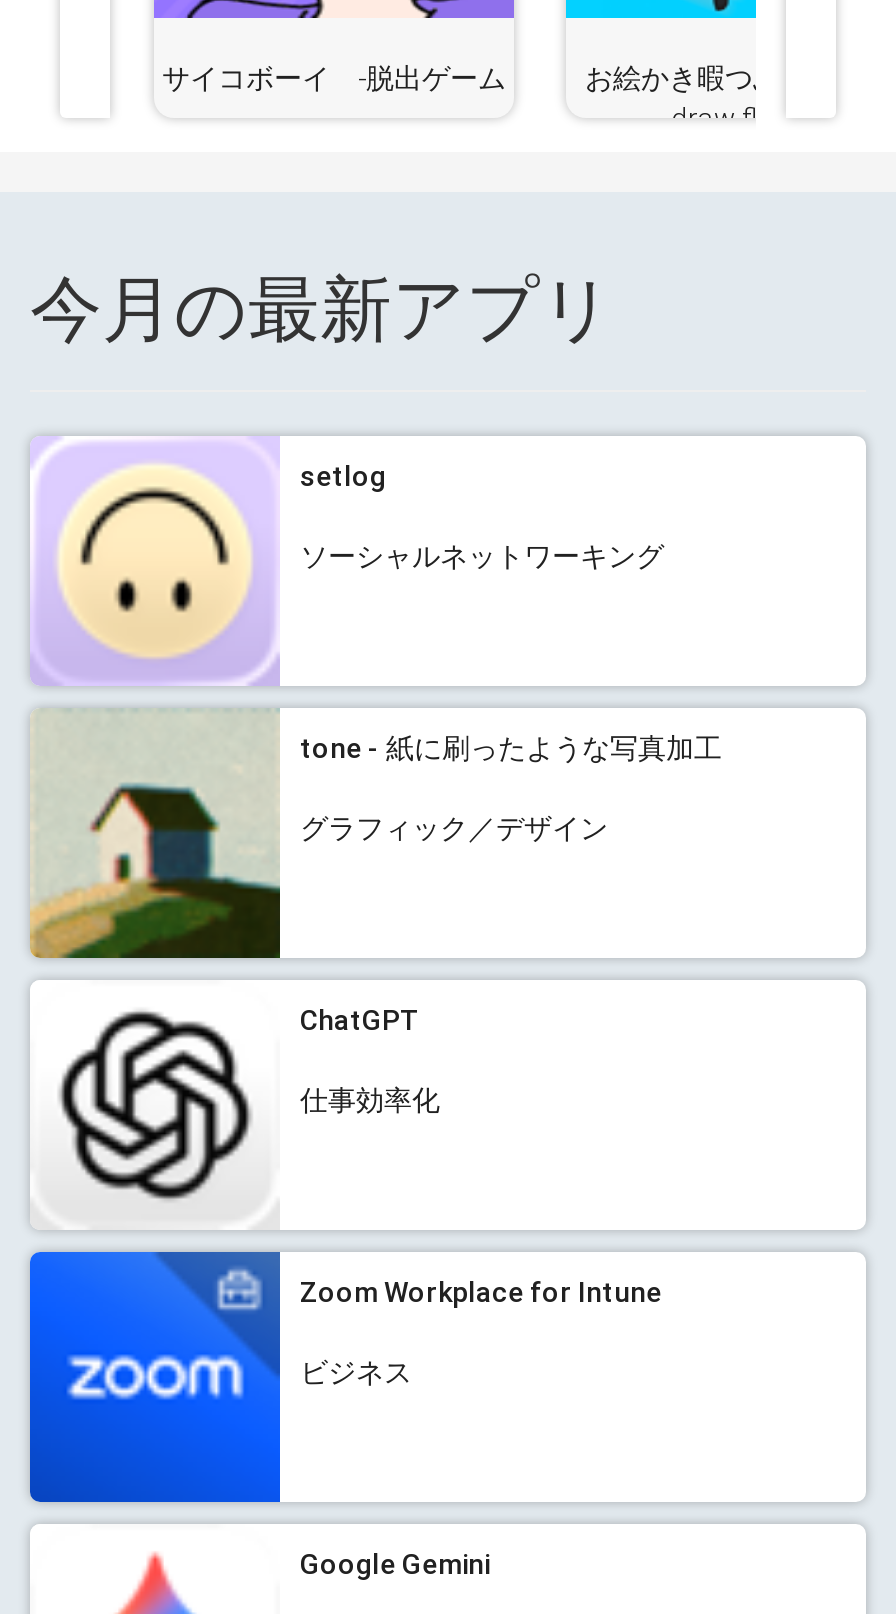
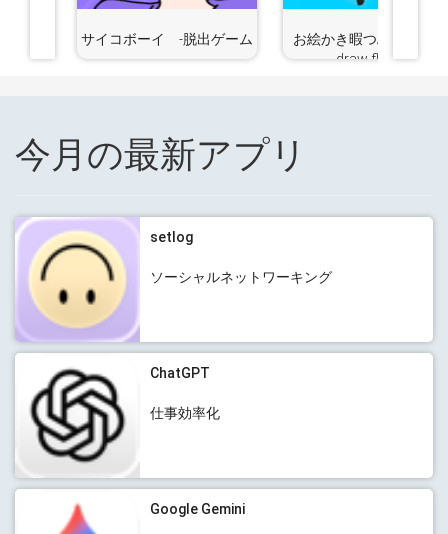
- [image]
- tone - 紙に刷ったような写真加工
- グラフィック／デザイン

- [image]
- Zoom Workplace for Intune
- ビジネス
